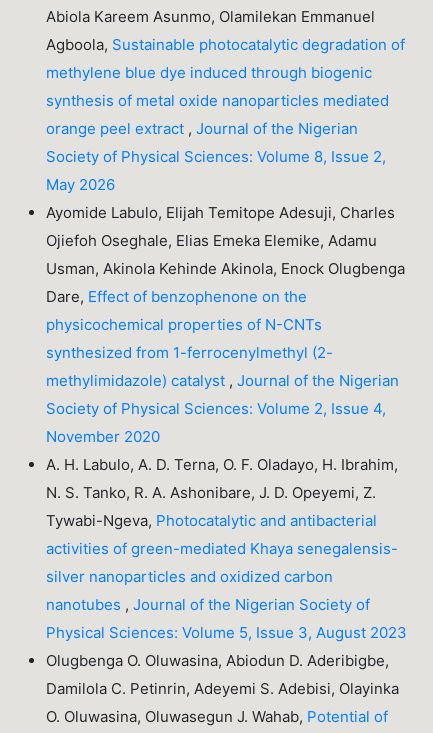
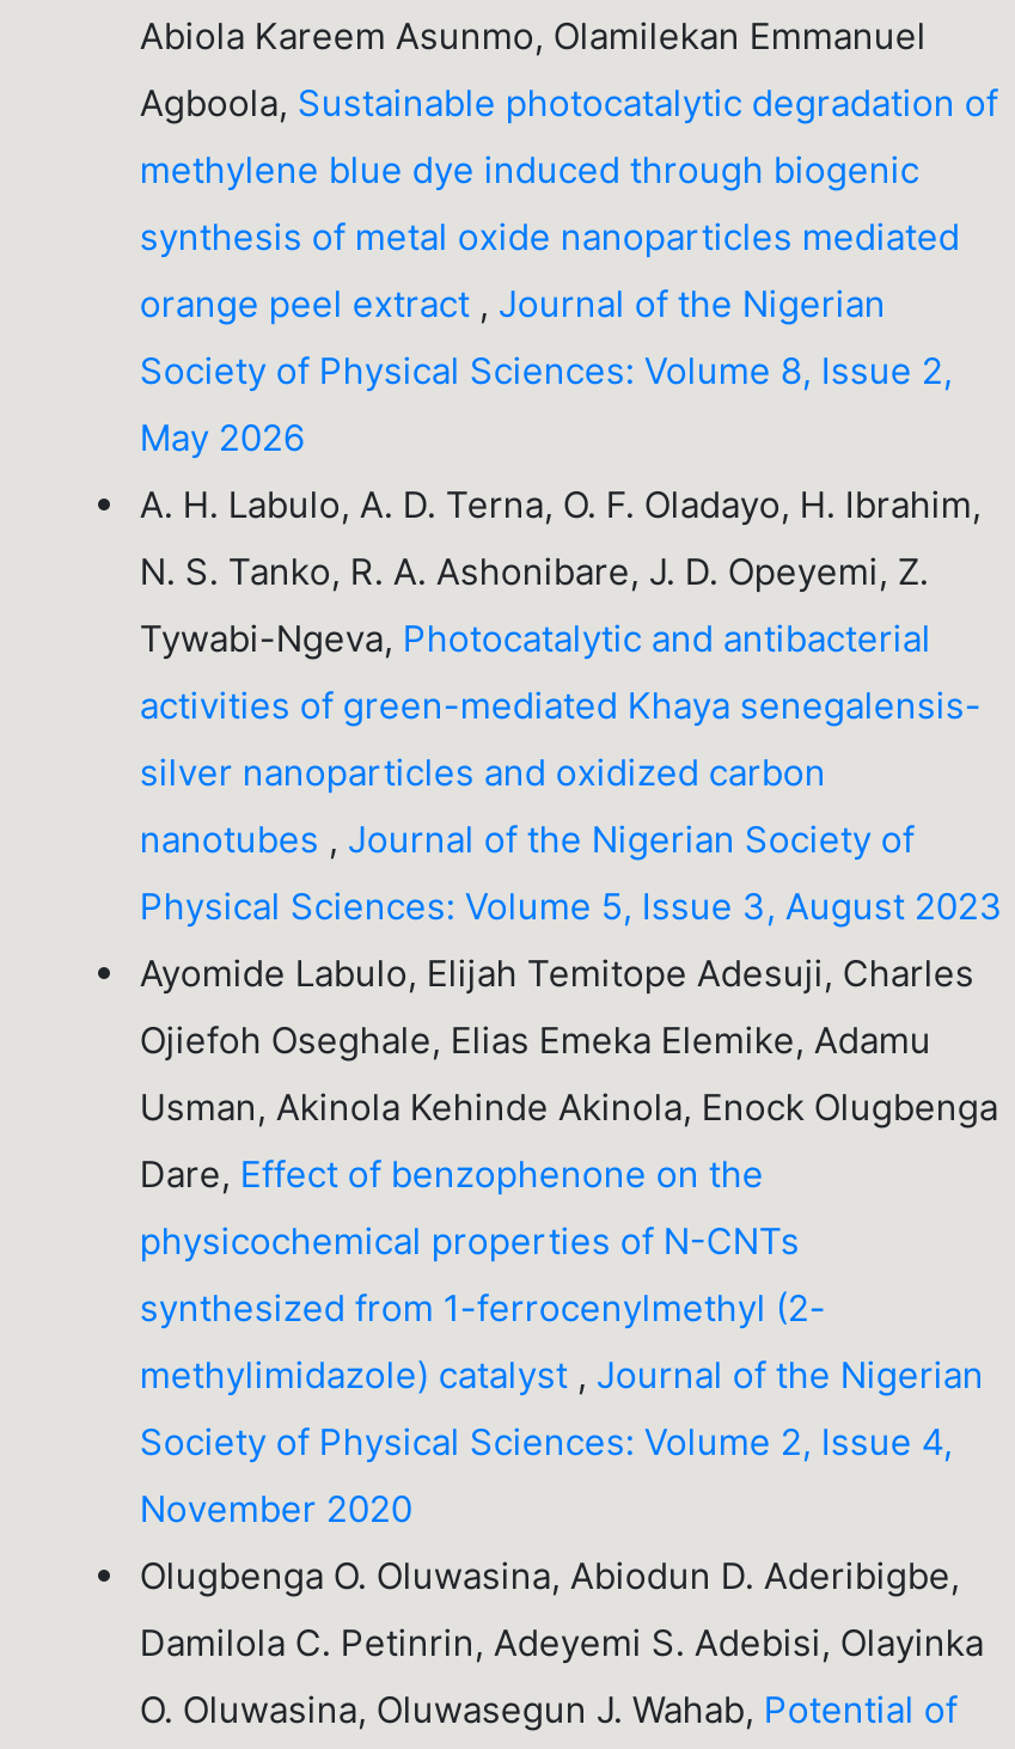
moved down: Ayomide Labulo, Elijah Temitope Adesuji, Charles | Ojiefoh Oseghale, Elias Emeka Elemike, Adamu | Usman, Akinola Kehinde Akinola, Enock Olugbenga | ... | Society of Physical Sciences: Volume 2, Issue 4, | November 2020

moved up: A. H. Labulo, A. D. Terna, O. F. Oladayo, H. Ibrahim, | N. S. Tanko, R. A. Ashonibare, J. D. Opeyemi, Z. | Tywabi-Ngeva, Photocatalytic and antibacterial | activities of green-mediated Khaya senegalensis- | silver nanoparticles and oxidized carbon | nanotubes, Journal of the Nigerian Society of | Physical Sciences: Volume 5, Issue 3, August 2023
